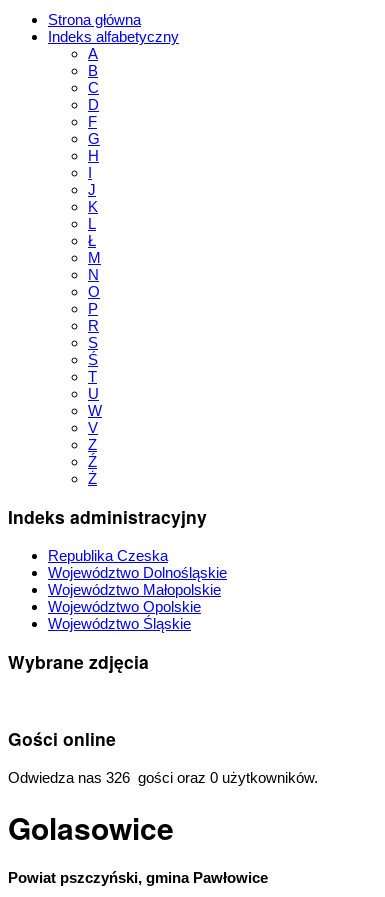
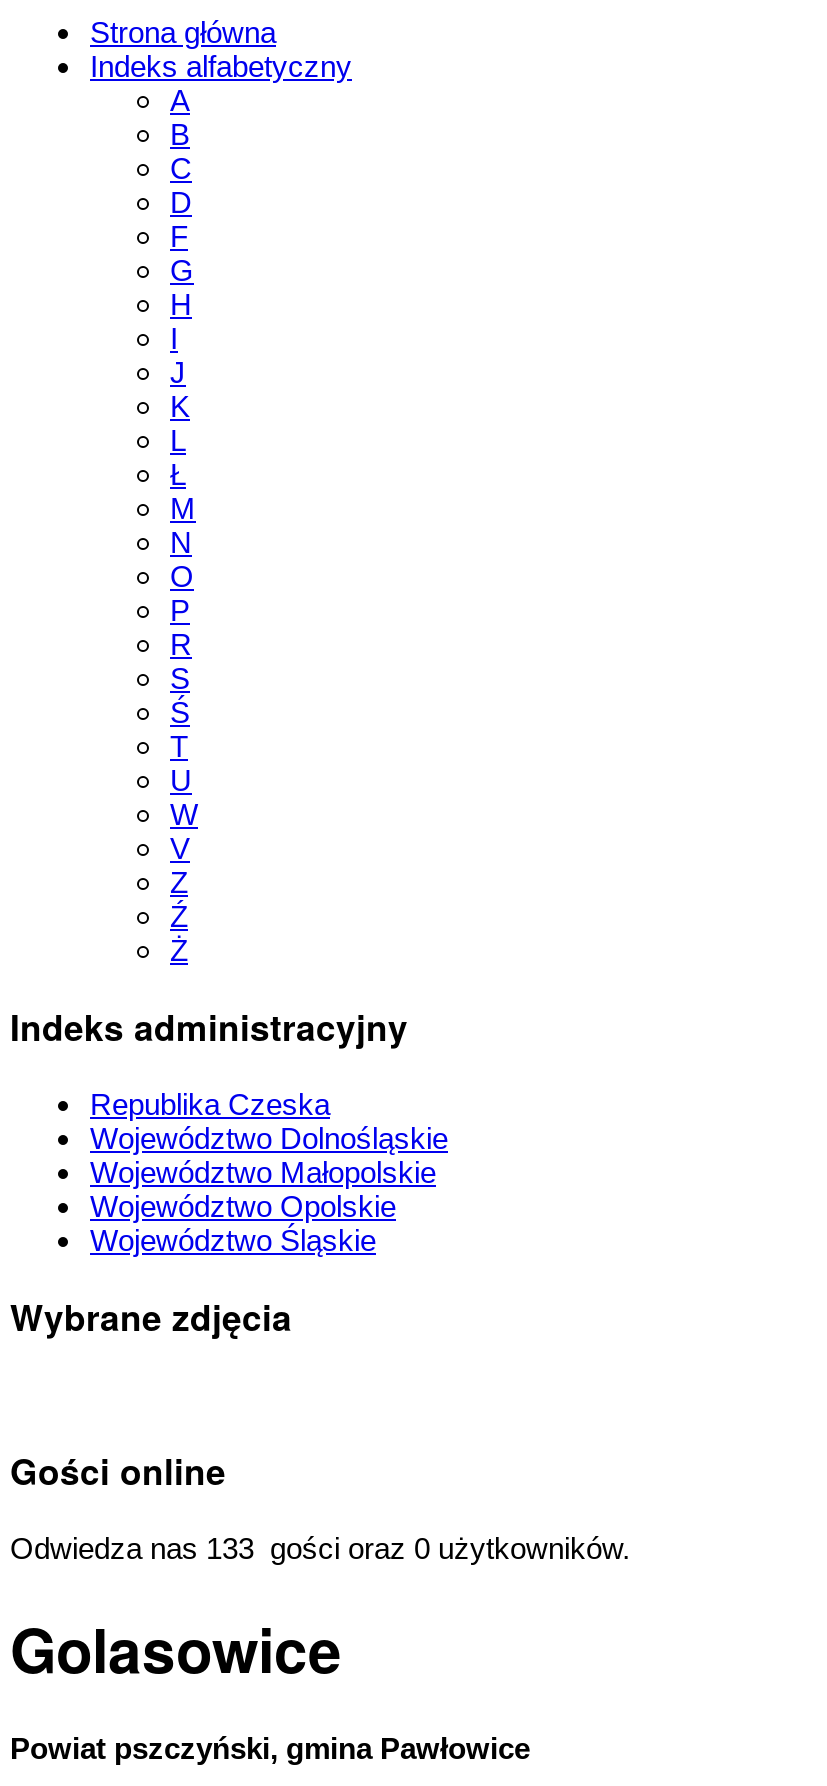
- Odwiedza nas 326 gości oraz 0 użytkowników.
+ Odwiedza nas 133 gości oraz 0 użytkowników.
